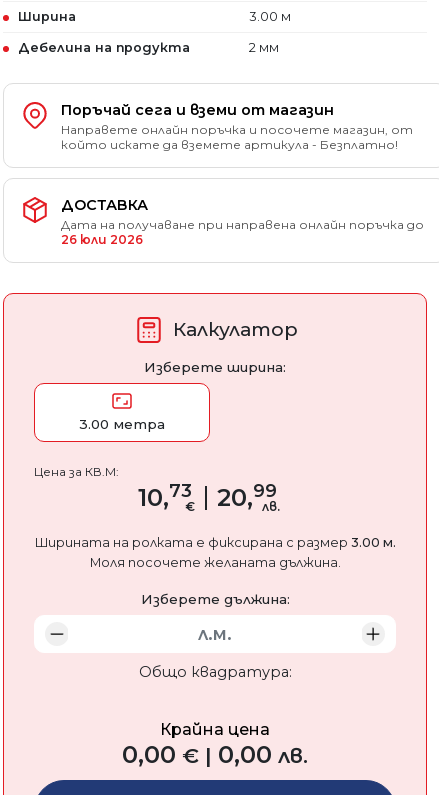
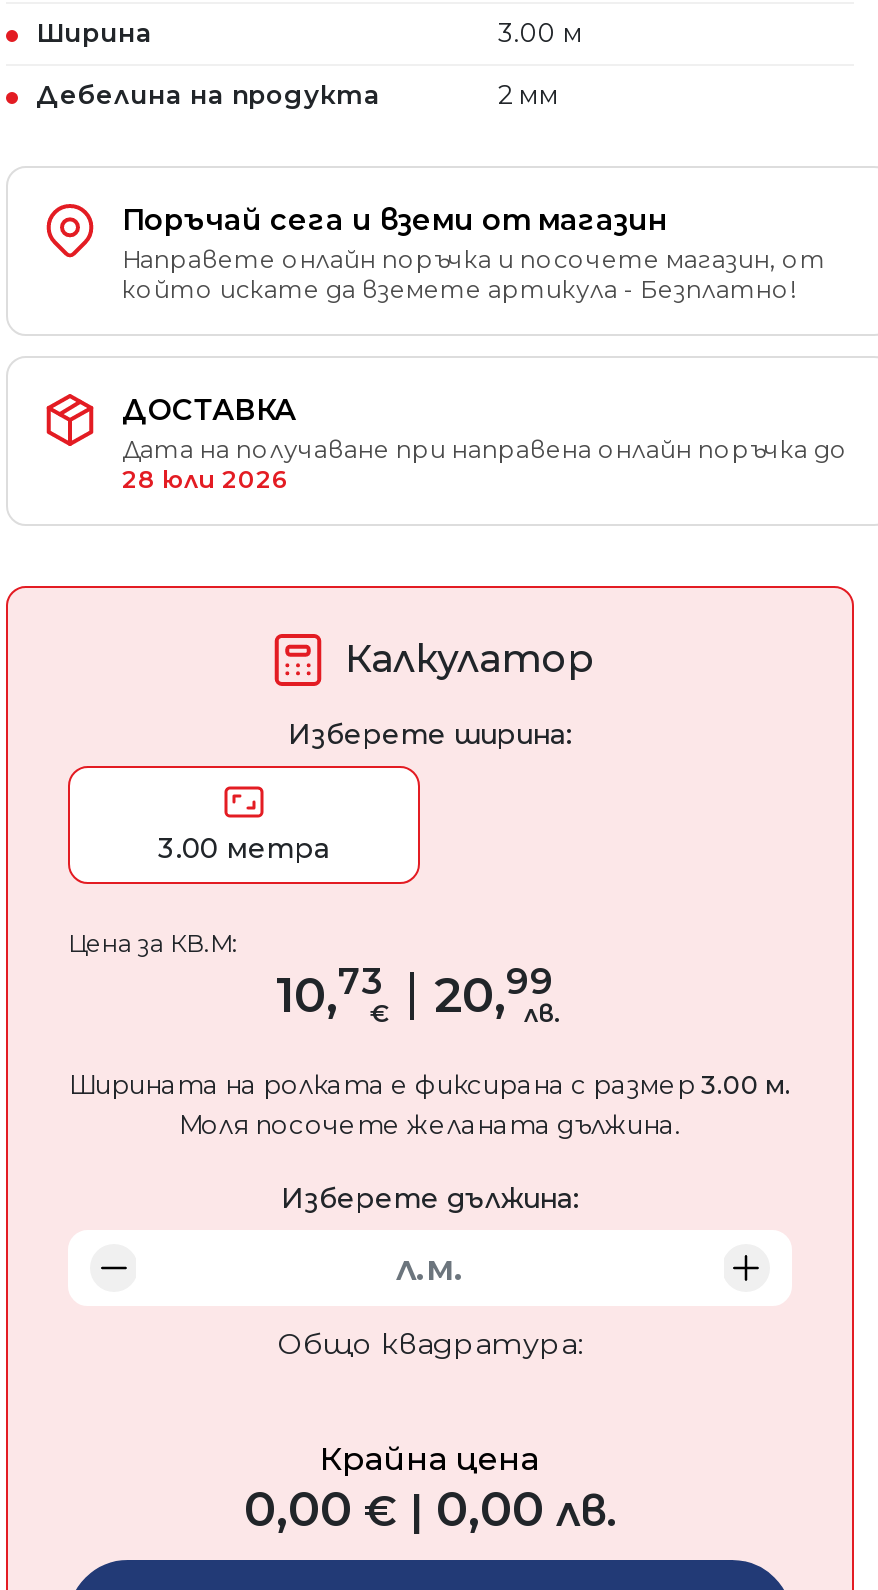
- 26 юли 2026
+ 28 юли 2026
